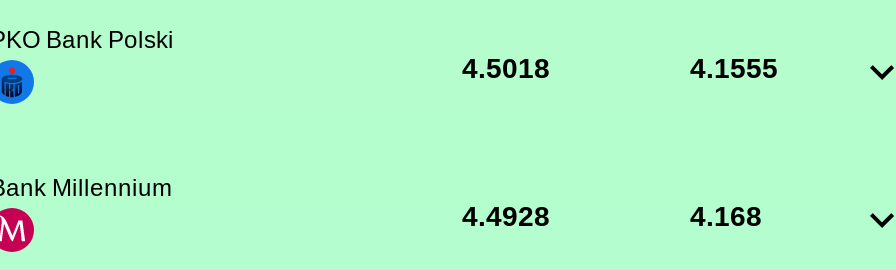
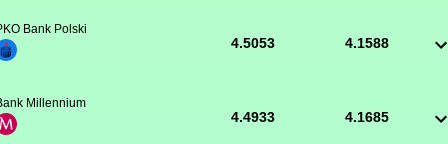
- 4.5018
+ 4.5053

- 4.1555
+ 4.1588

- 4.4928
+ 4.4933

- 4.168
+ 4.1685
